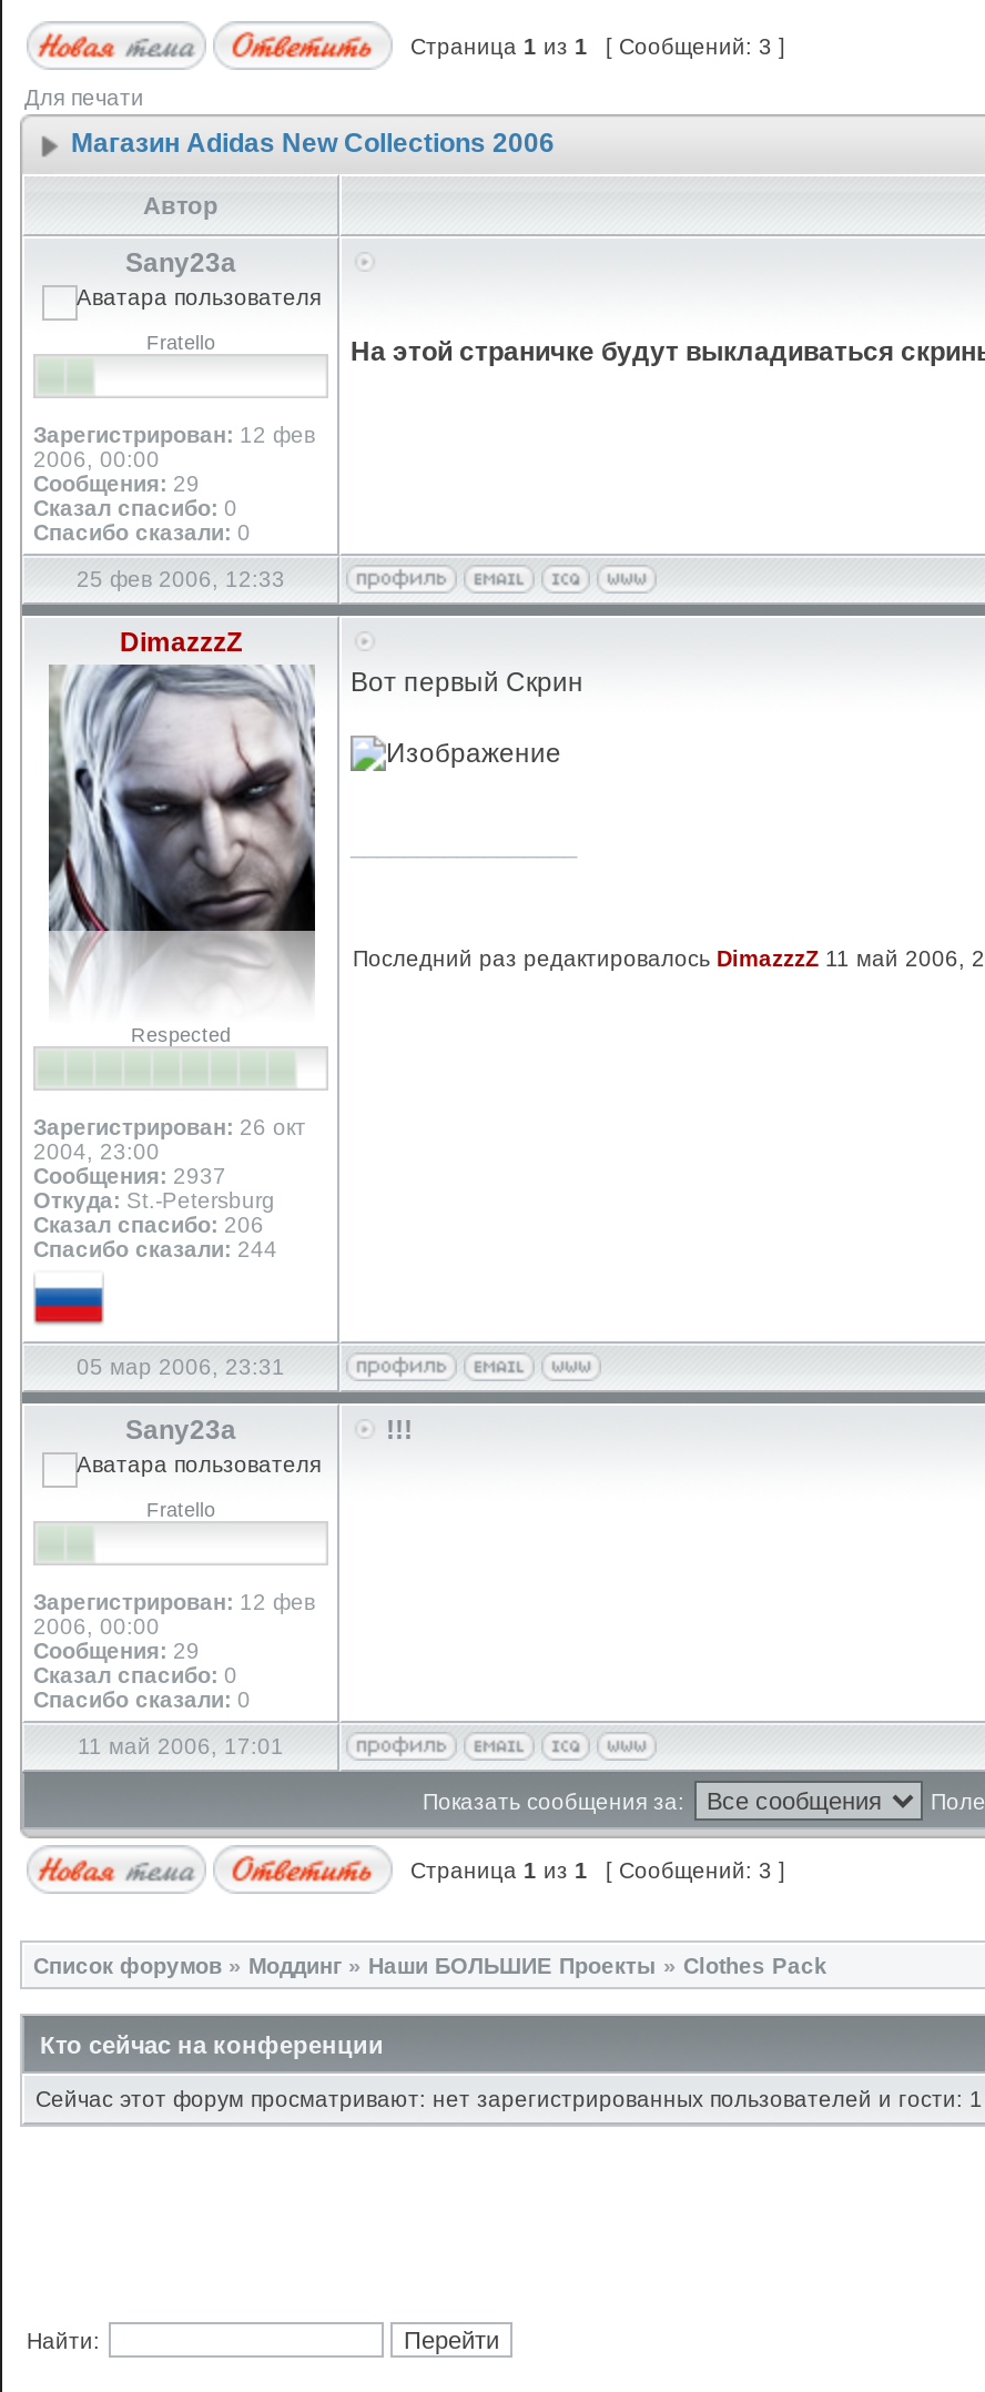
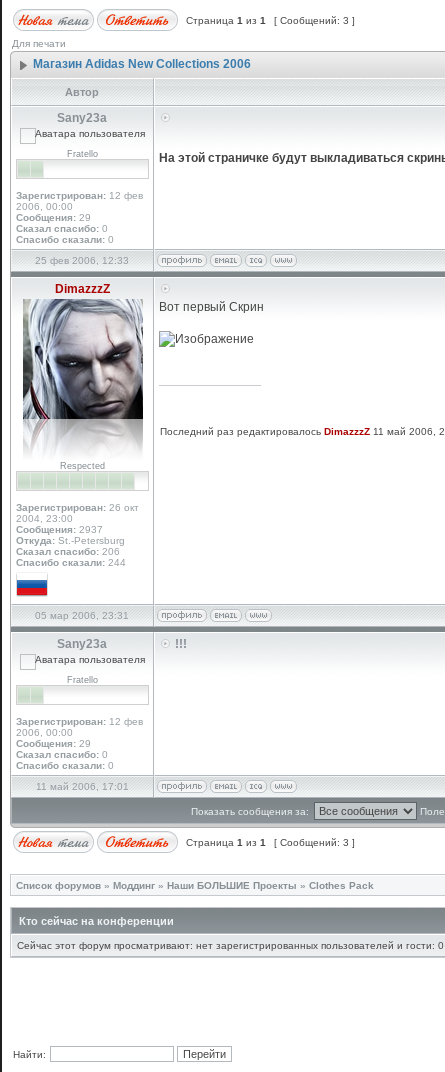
- Сейчас этот форум просматривают: нет зарегистрированных пользователей и гости: 1
+ Сейчас этот форум просматривают: нет зарегистрированных пользователей и гости: 0
